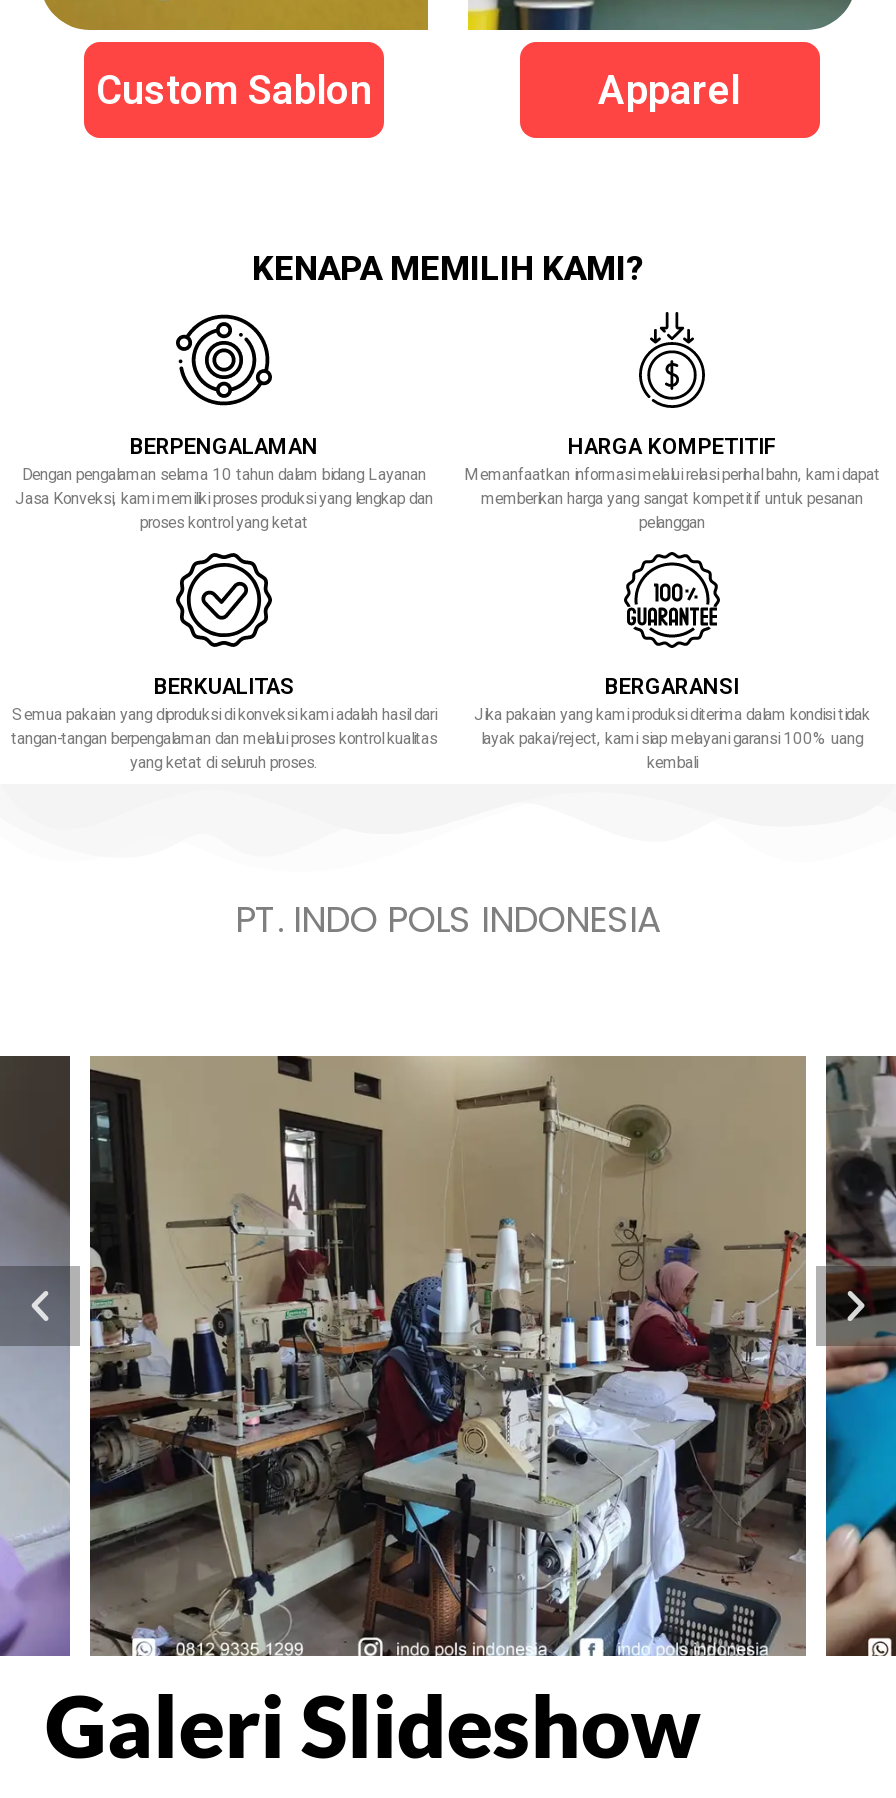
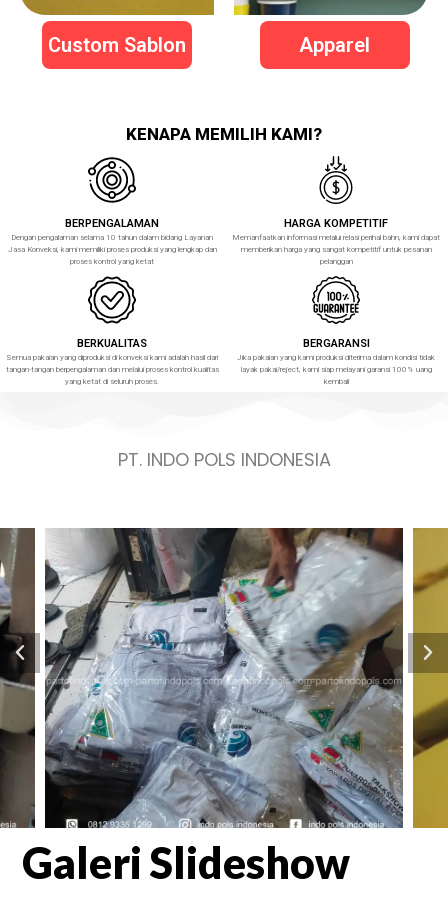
- [image]
+ [image]

- [image]
+ [image]

- [image]
+ [image]
